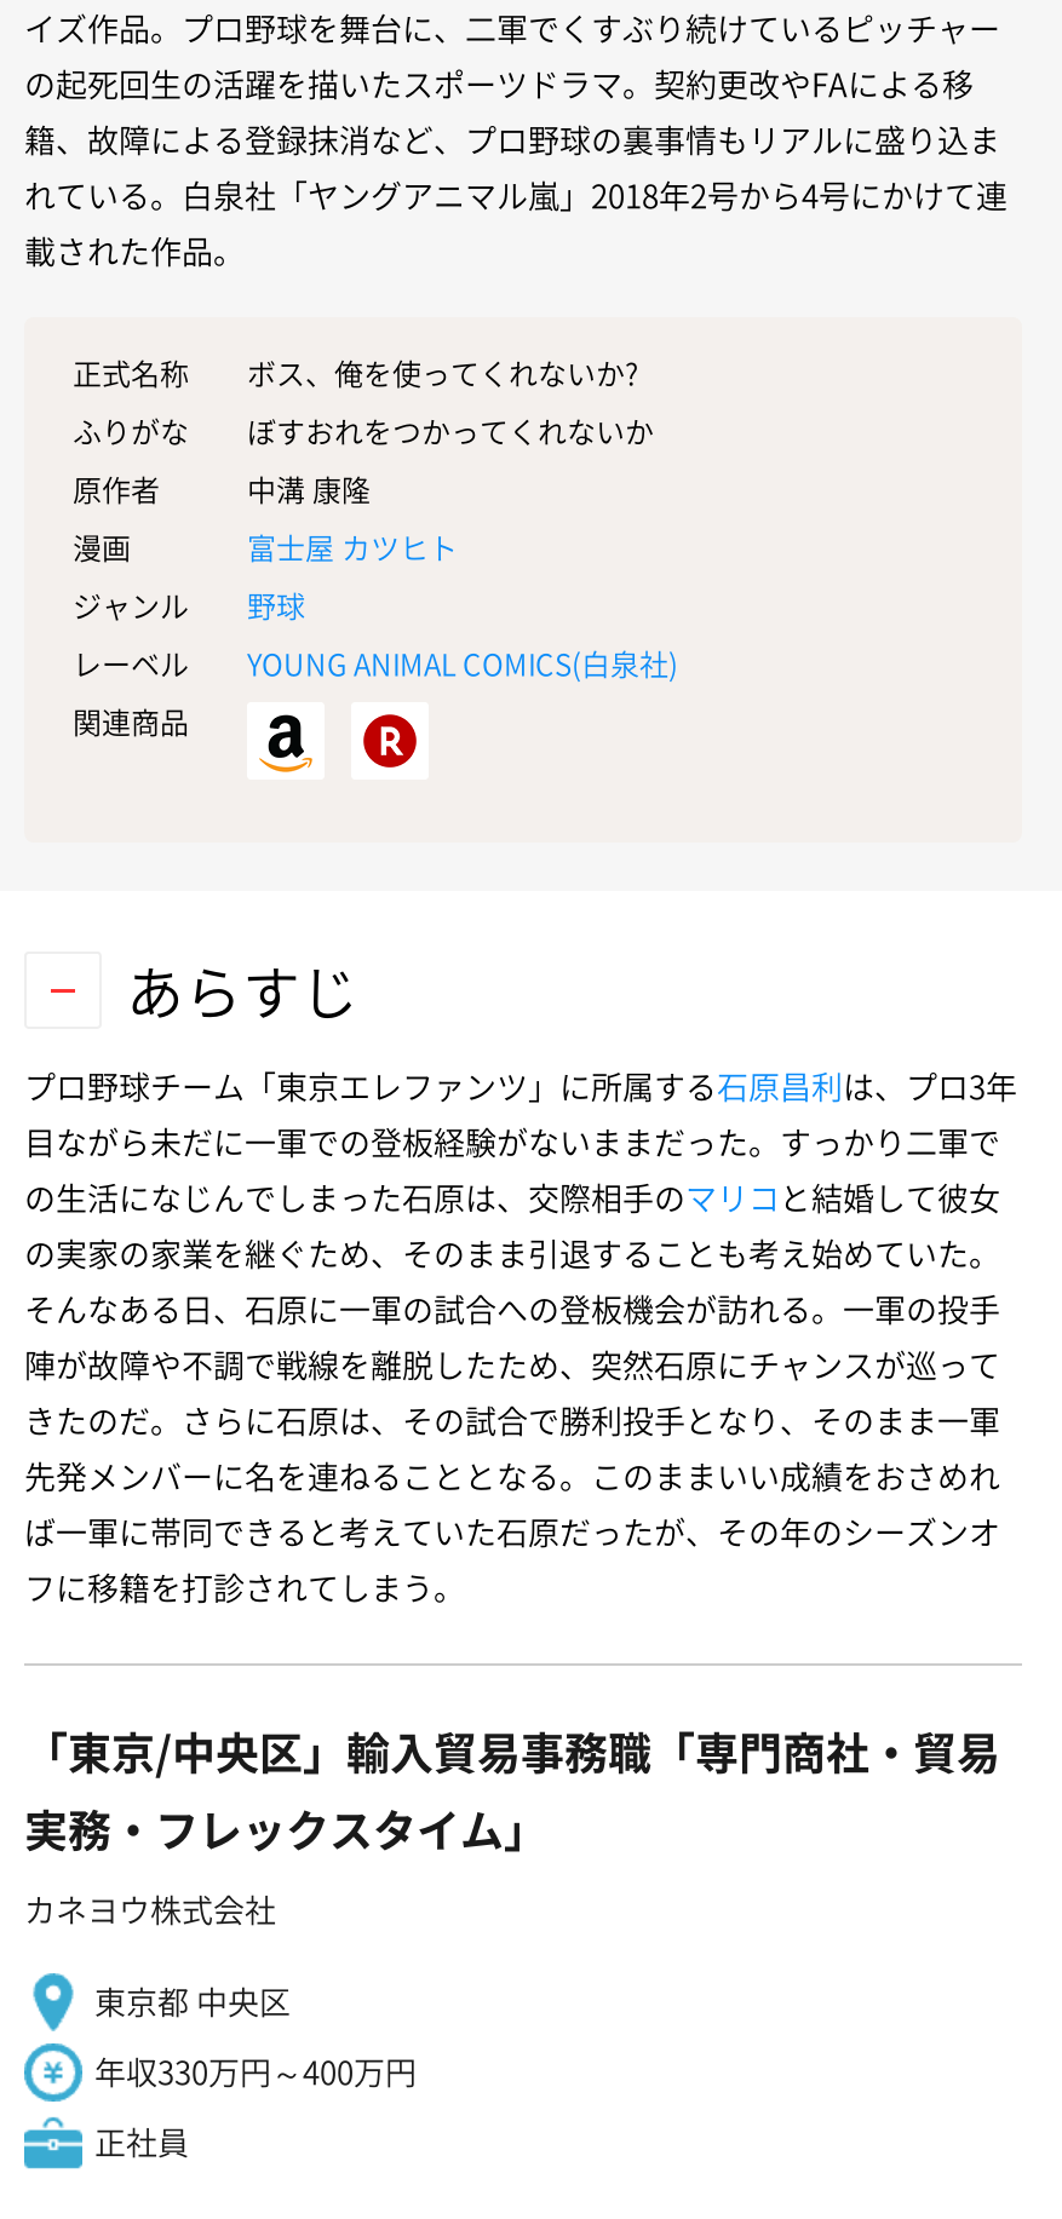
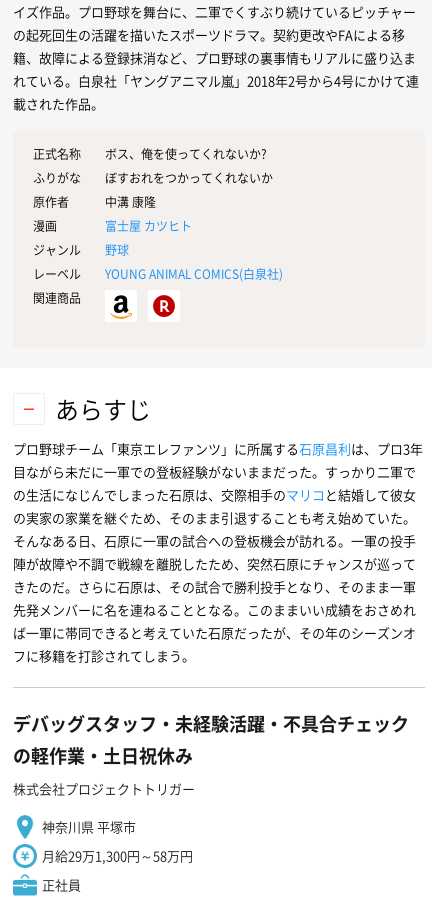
- 「東京/中央区」輸入貿易事務職「専門商社・貿易
- 実務・フレックスタイム」
- カネヨウ株式会社
+ デバッグスタッフ・未経験活躍・不具合チェック
+ の軽作業・土日祝休み
+ 株式会社プロジェクトトリガー

- 東京都 中央区
+ 神奈川県 平塚市

- 年収330万円～400万円
+ 月給29万1,300円～58万円
